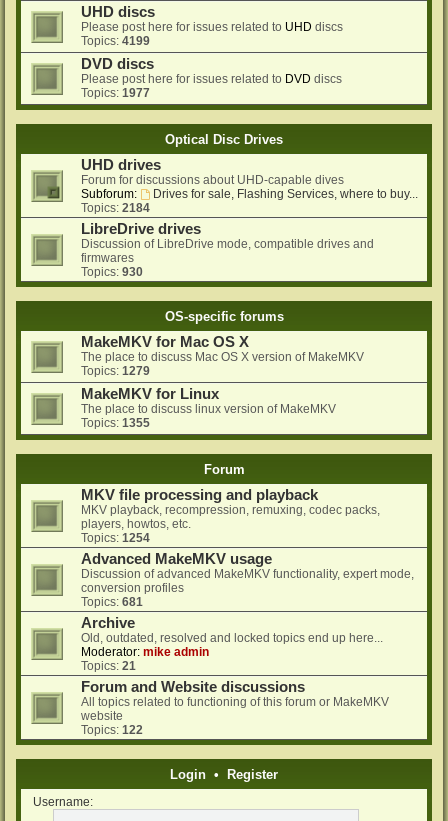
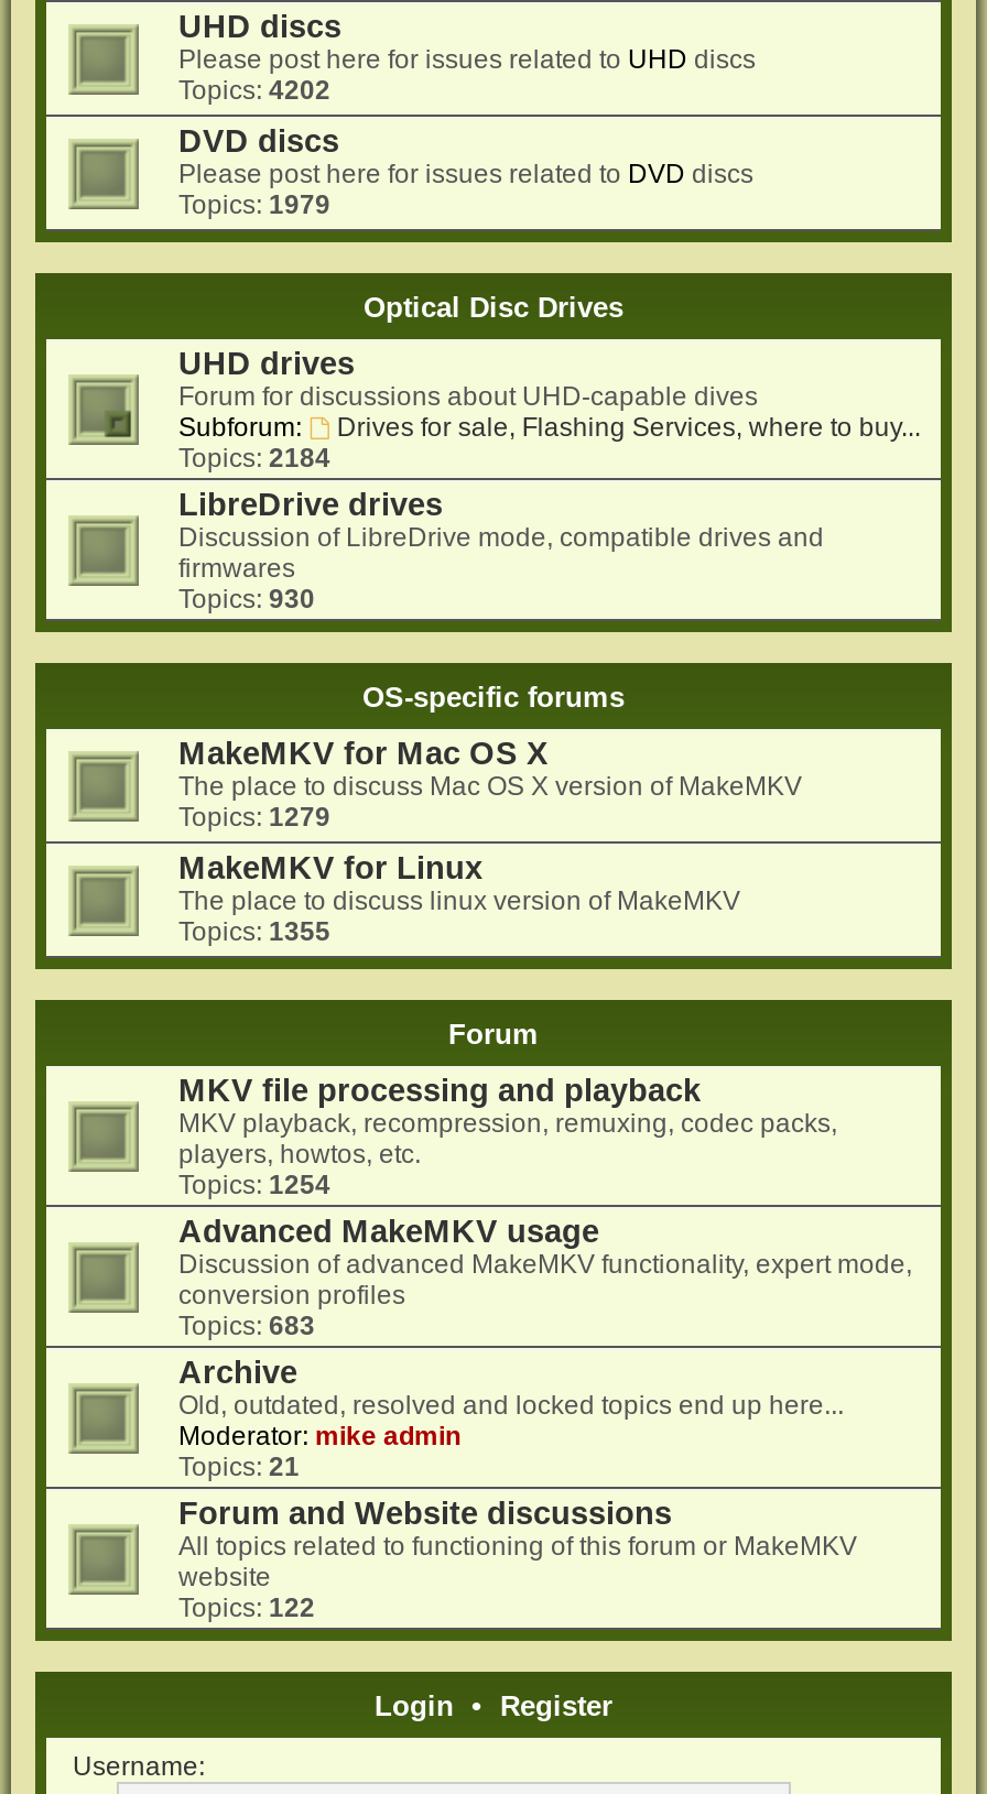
- Topics: 4199
+ Topics: 4202

- Topics: 1977
+ Topics: 1979

- Topics: 681
+ Topics: 683
